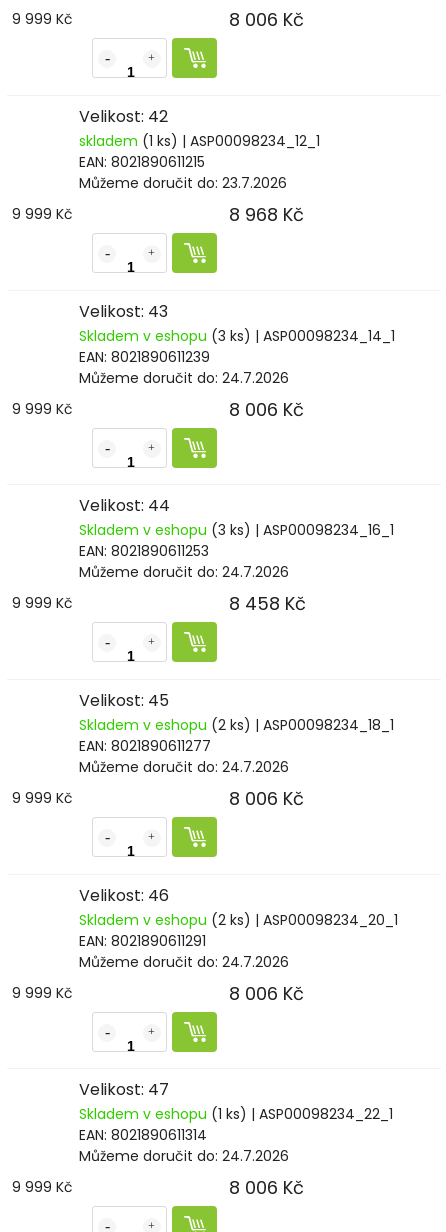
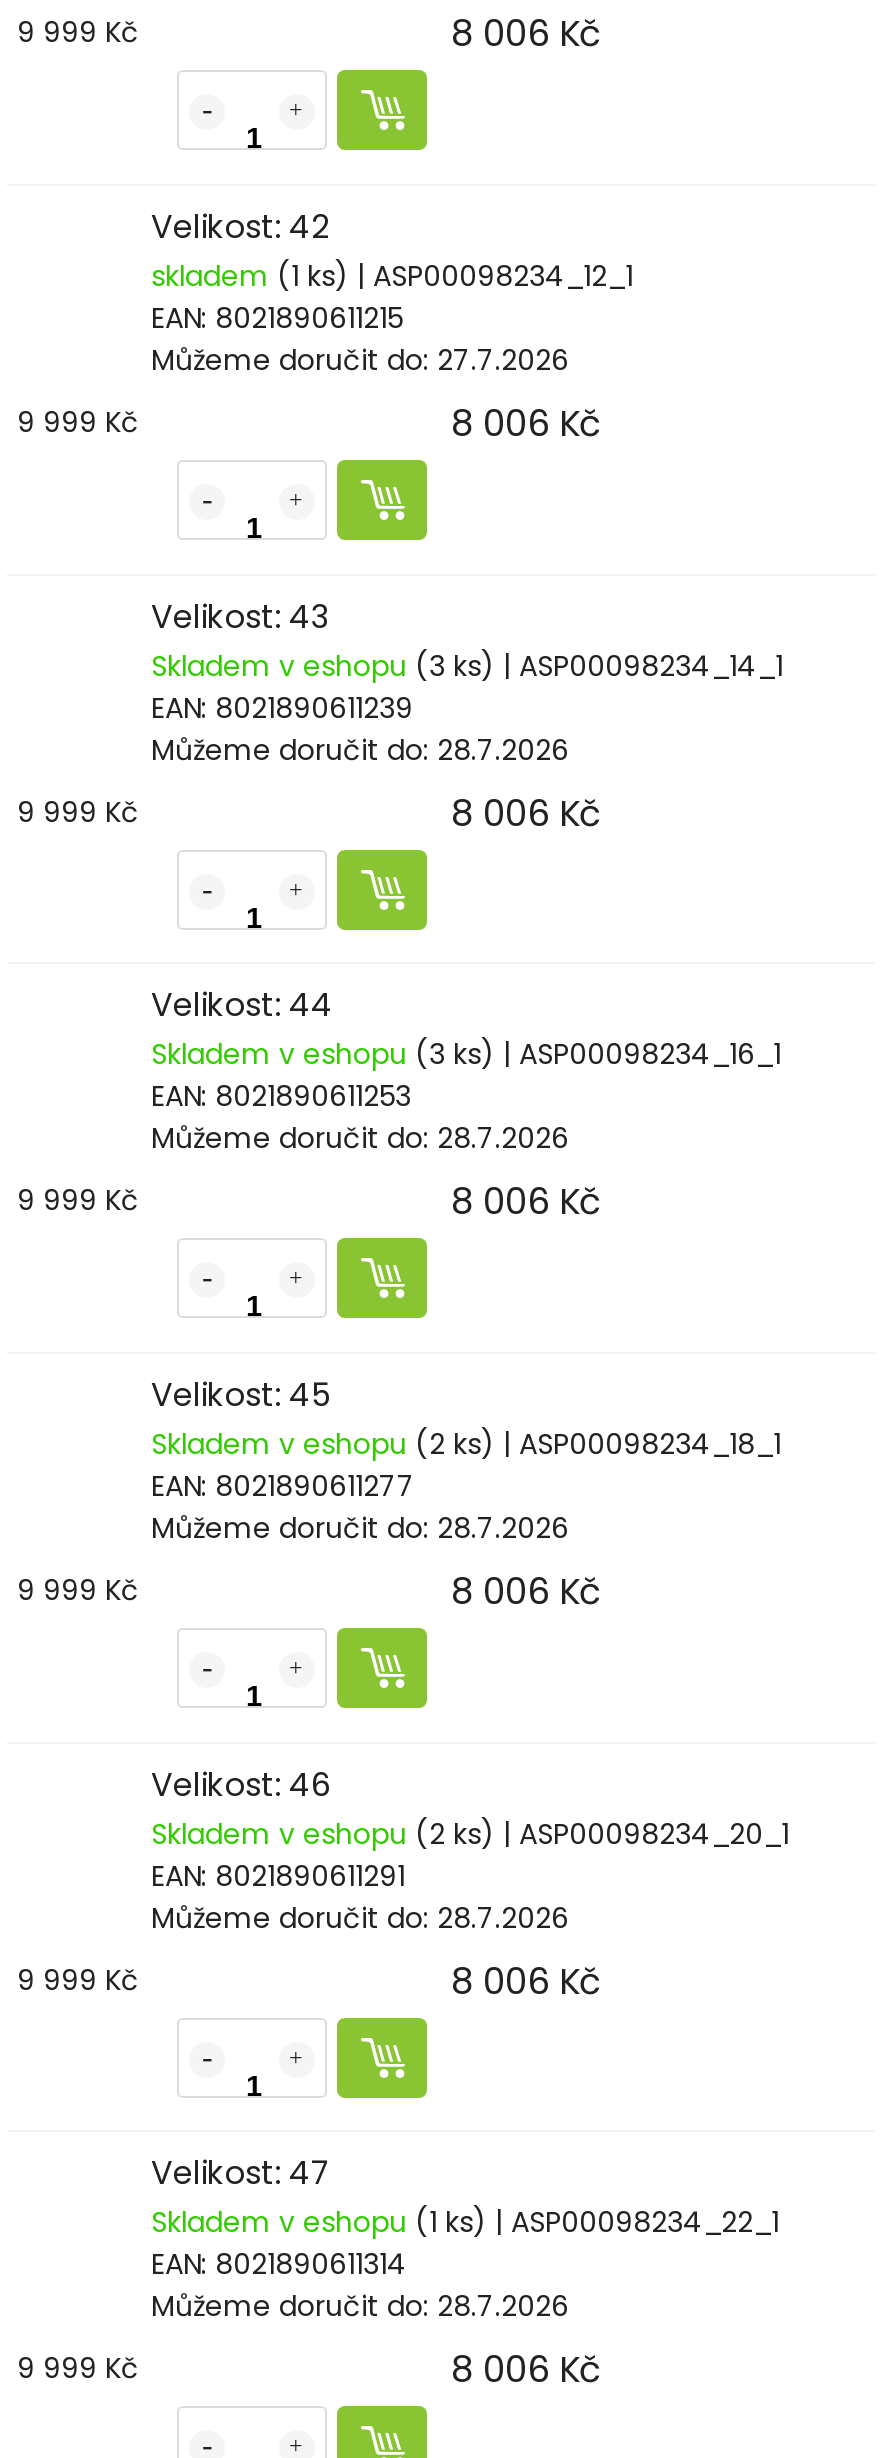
- Můžeme doručit do: 23.7.2026
+ Můžeme doručit do: 27.7.2026

- 8 968 Kč
+ 8 006 Kč

- Můžeme doručit do: 24.7.2026
+ Můžeme doručit do: 28.7.2026

- Můžeme doručit do: 24.7.2026
+ Můžeme doručit do: 28.7.2026

- 8 458 Kč
+ 8 006 Kč

- Můžeme doručit do: 24.7.2026
+ Můžeme doručit do: 28.7.2026

- Můžeme doručit do: 24.7.2026
+ Můžeme doručit do: 28.7.2026

- Můžeme doručit do: 24.7.2026
+ Můžeme doručit do: 28.7.2026
